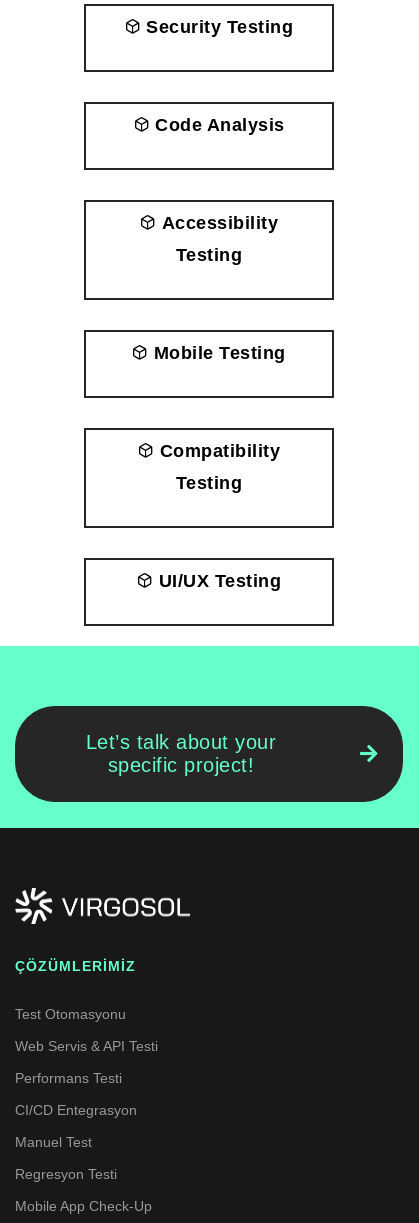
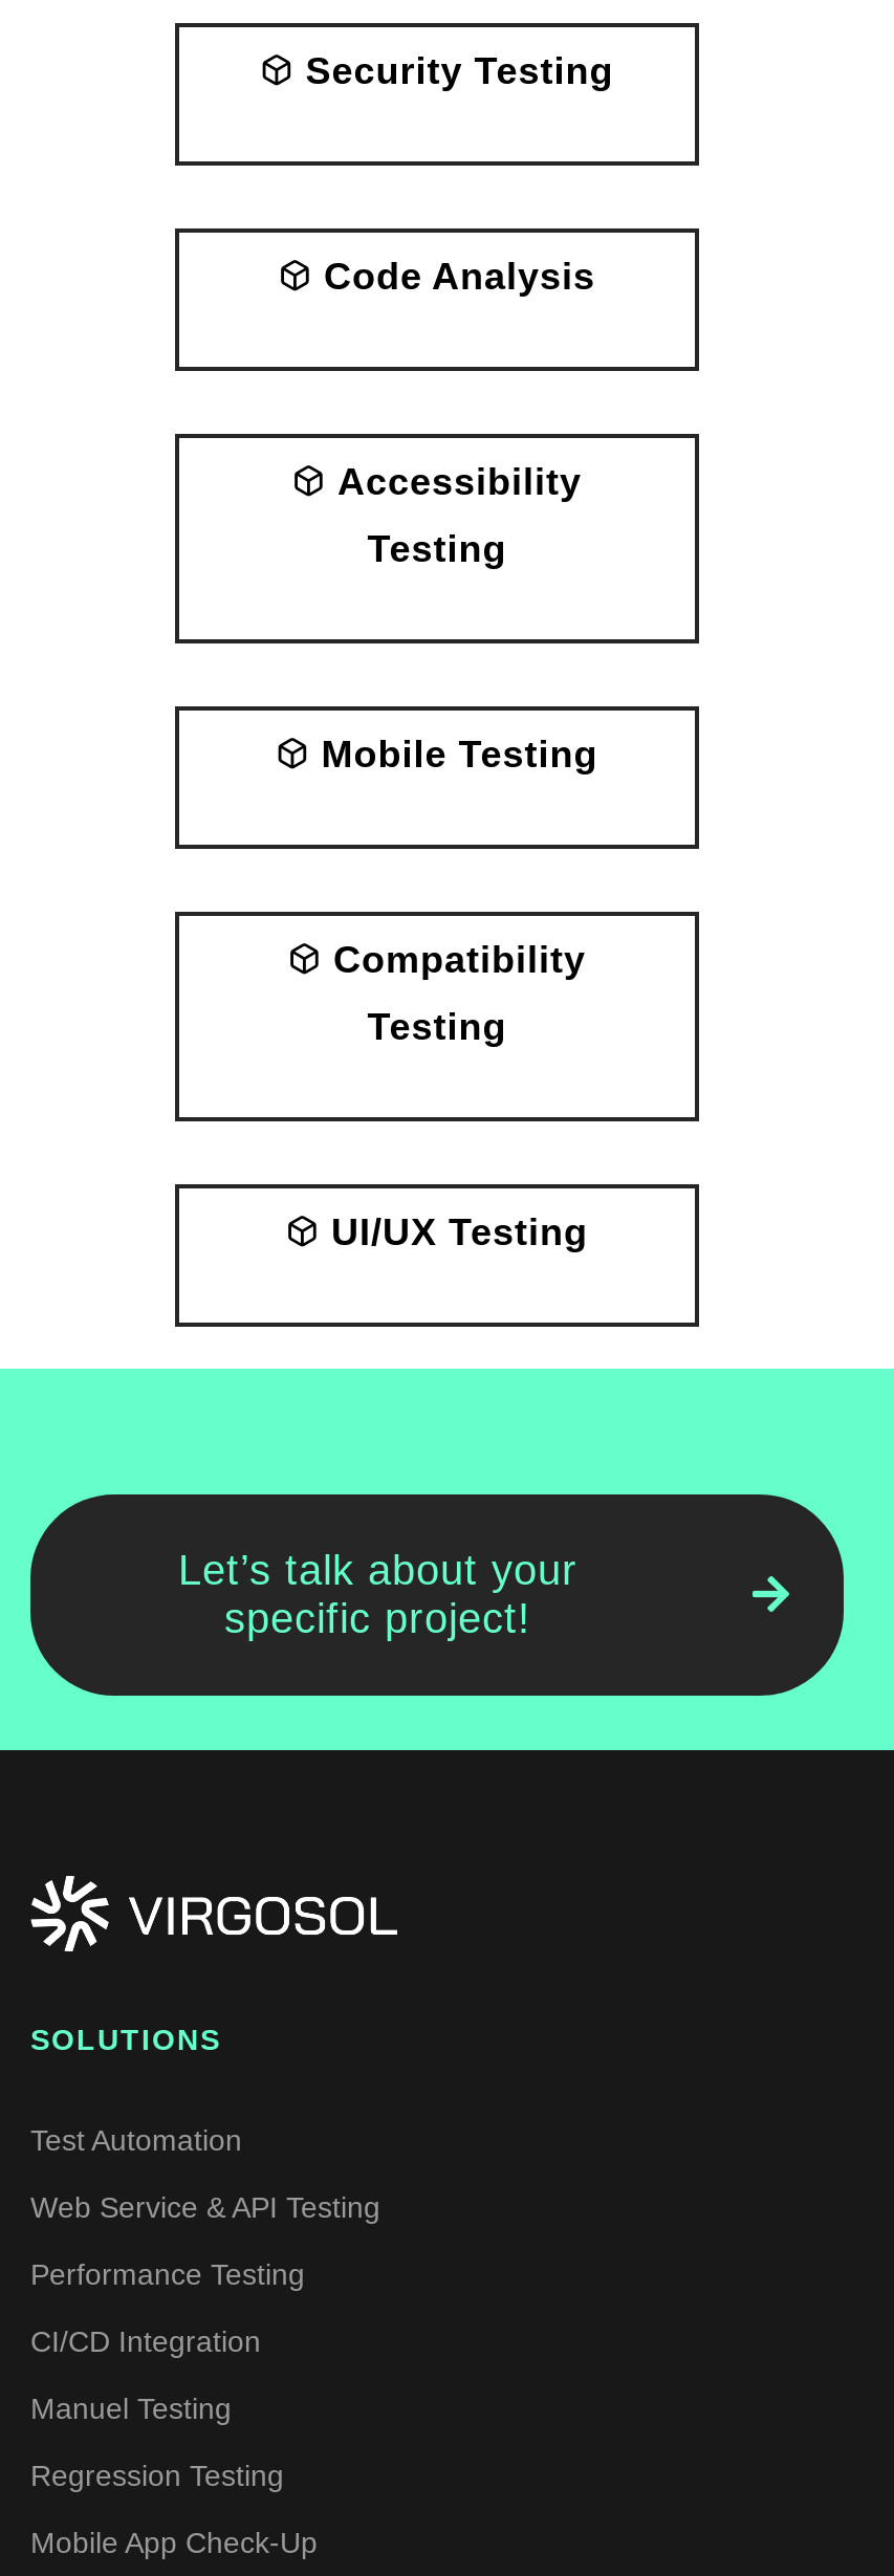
- ÇÖZÜMLERİMİZ
+ SOLUTIONS

- Test Otomasyonu
+ Test Automation

- Web Servis & API Testi
+ Web Service & API Testing

- Performans Testi
+ Performance Testing

- CI/CD Entegrasyon
+ CI/CD Integration

- Manuel Test
+ Manuel Testing

- Regresyon Testi
+ Regression Testing
